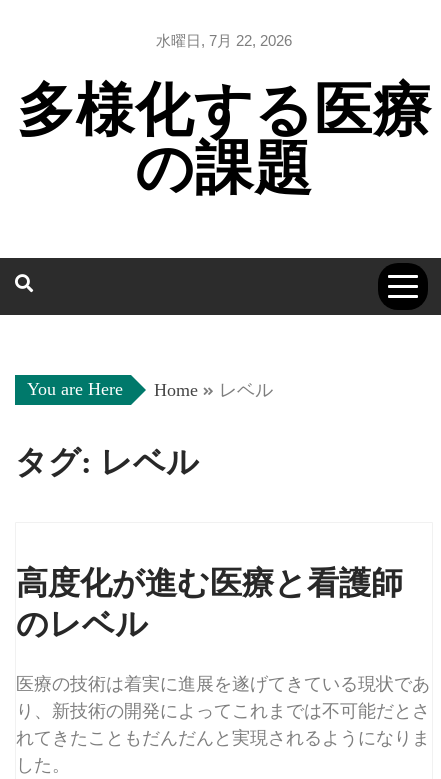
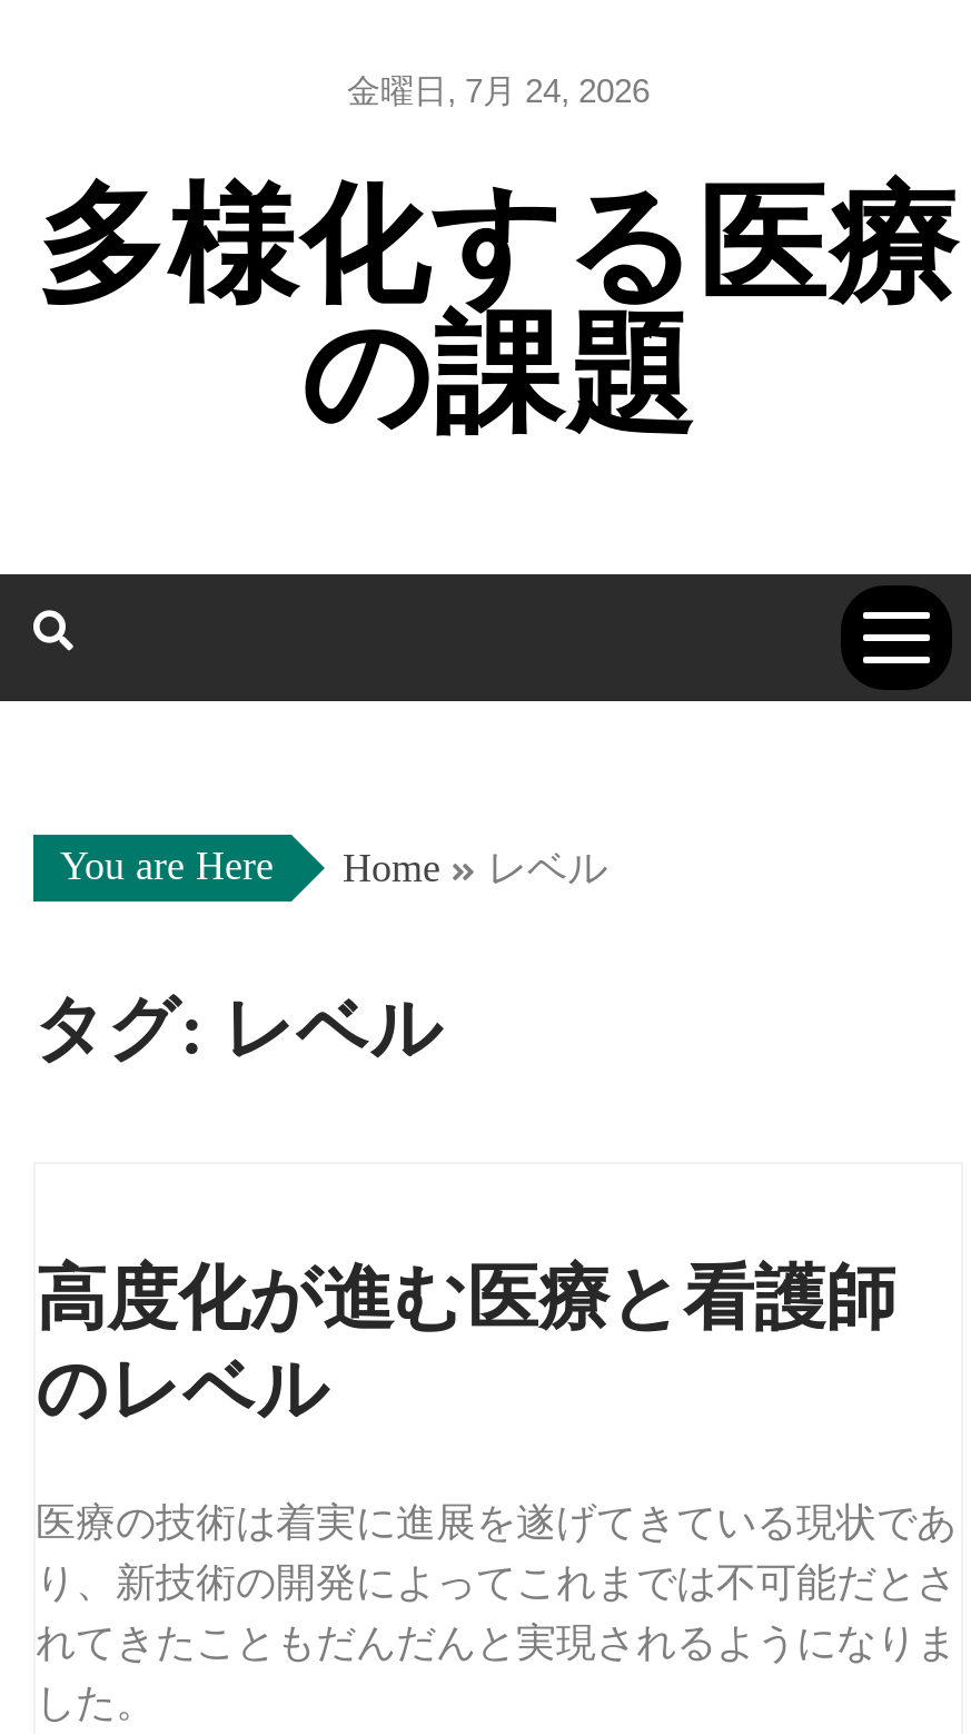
- 水曜日, 7月 22, 2026
+ 金曜日, 7月 24, 2026
